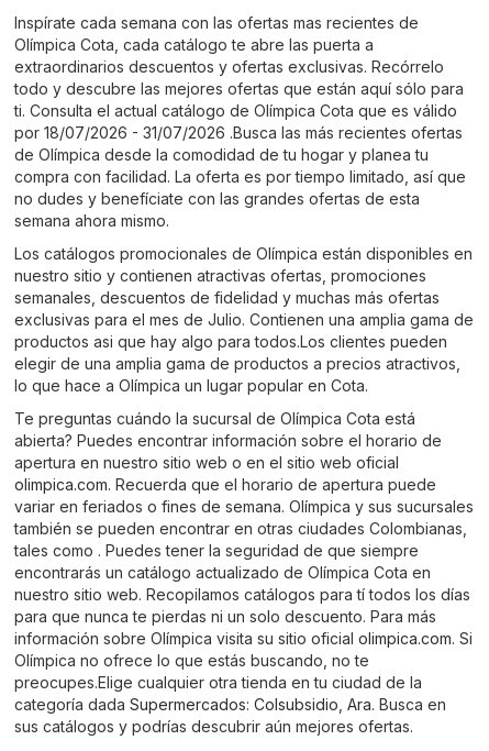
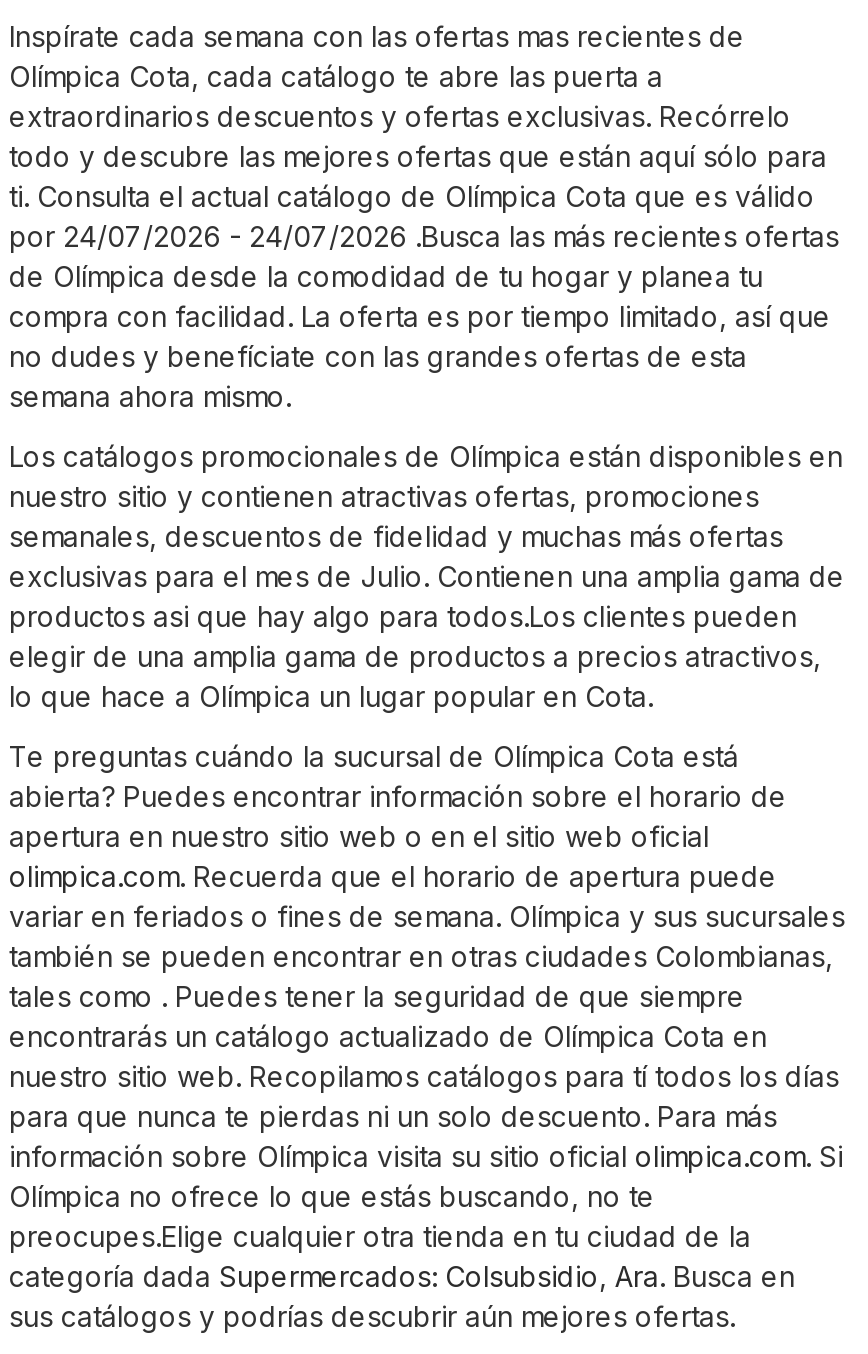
- por 18/07/2026 - 31/07/2026 .Busca las más recientes ofertas
+ por 24/07/2026 - 24/07/2026 .Busca las más recientes ofertas
